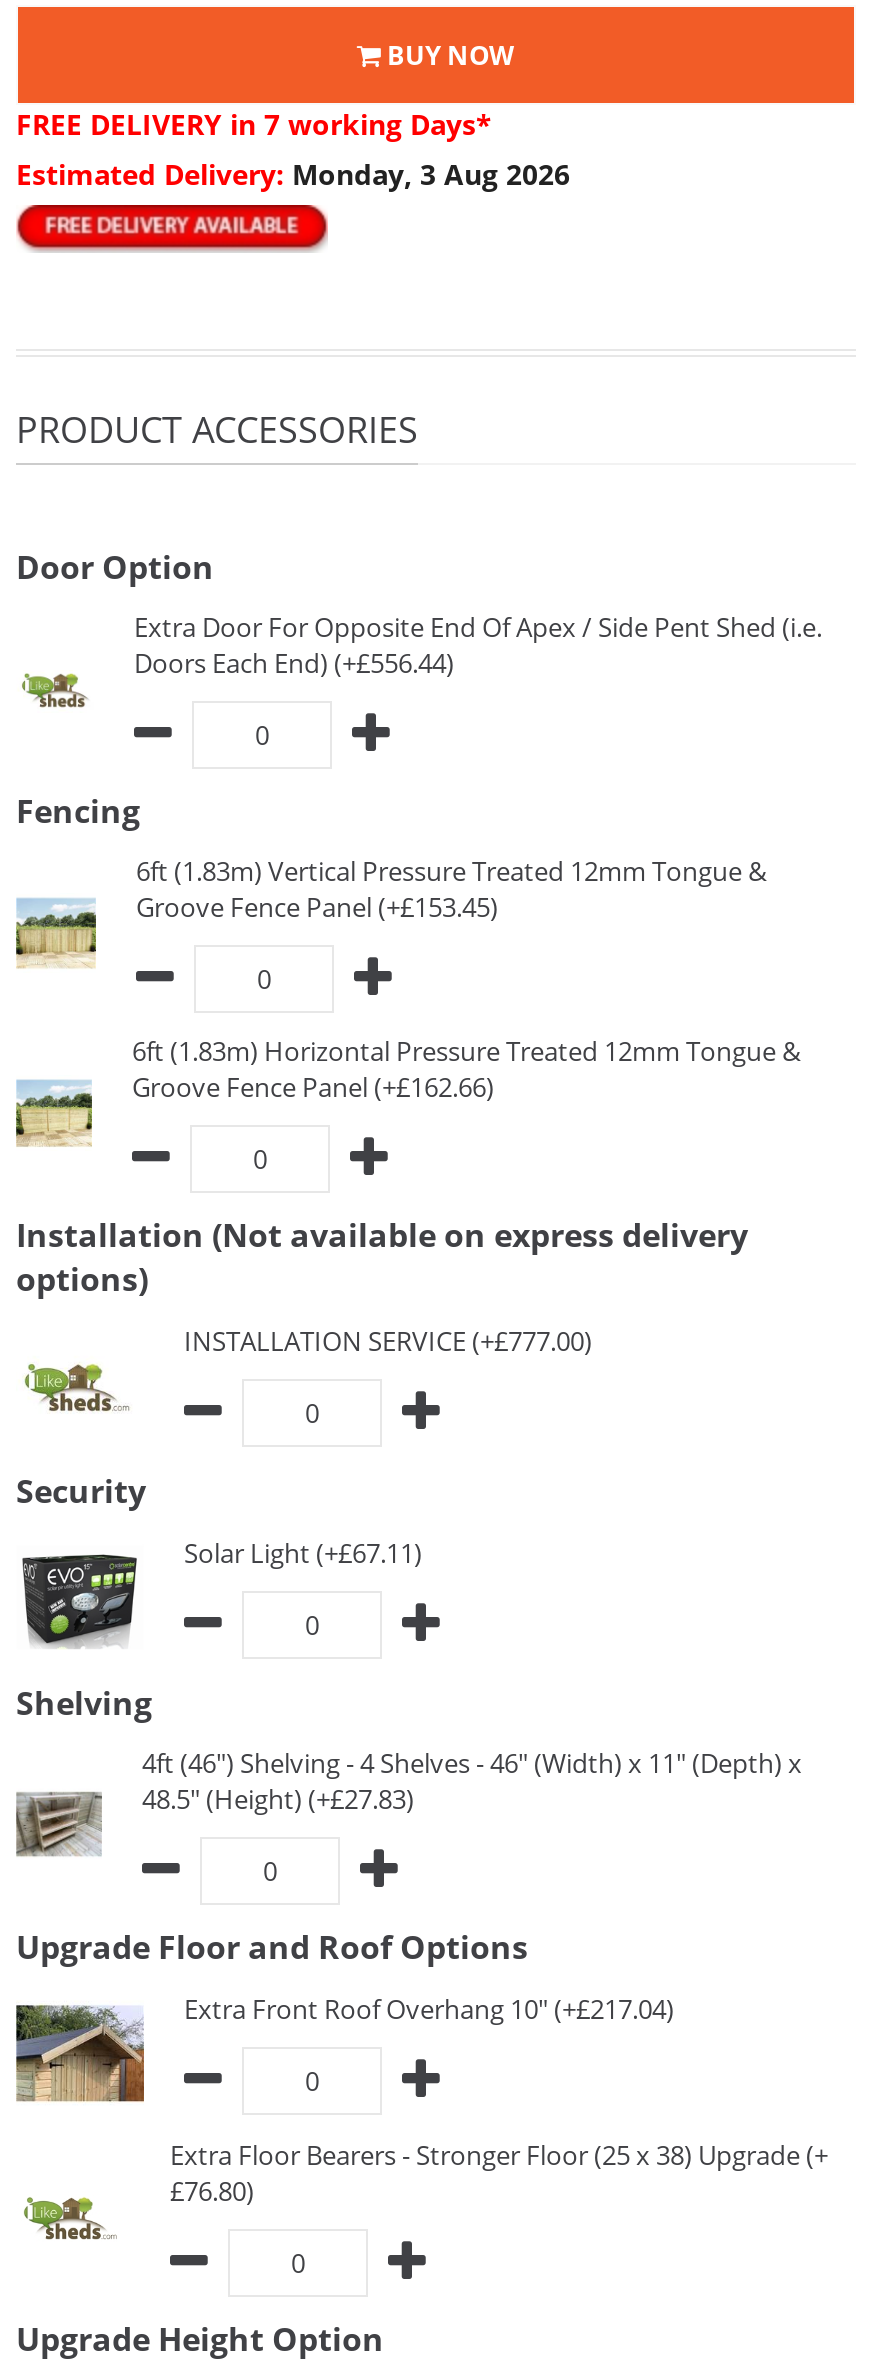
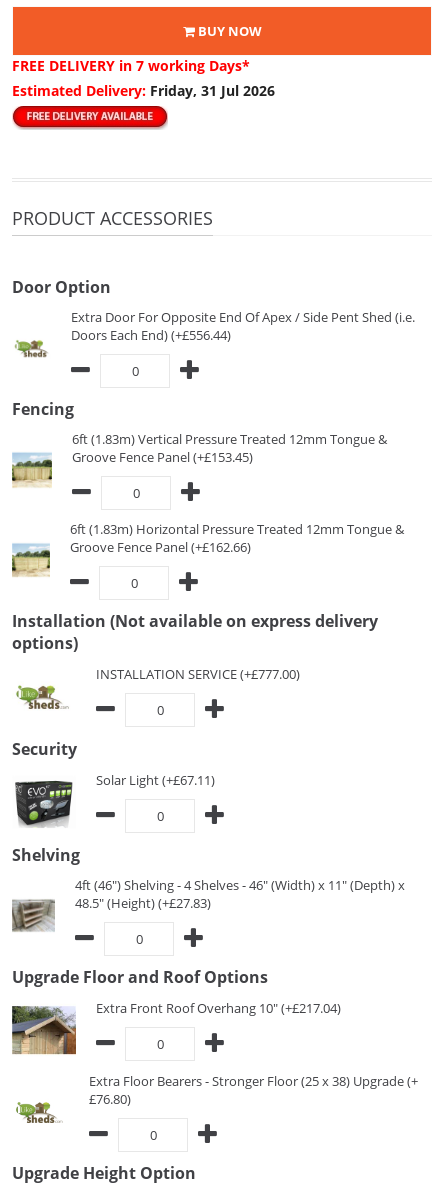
- Estimated Delivery: Monday, 3 Aug 2026
+ Estimated Delivery: Friday, 31 Jul 2026
